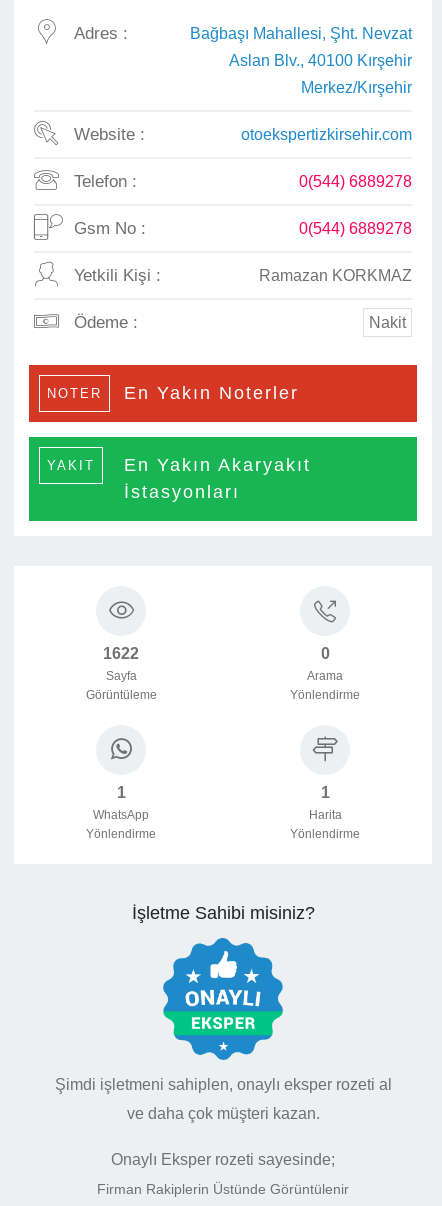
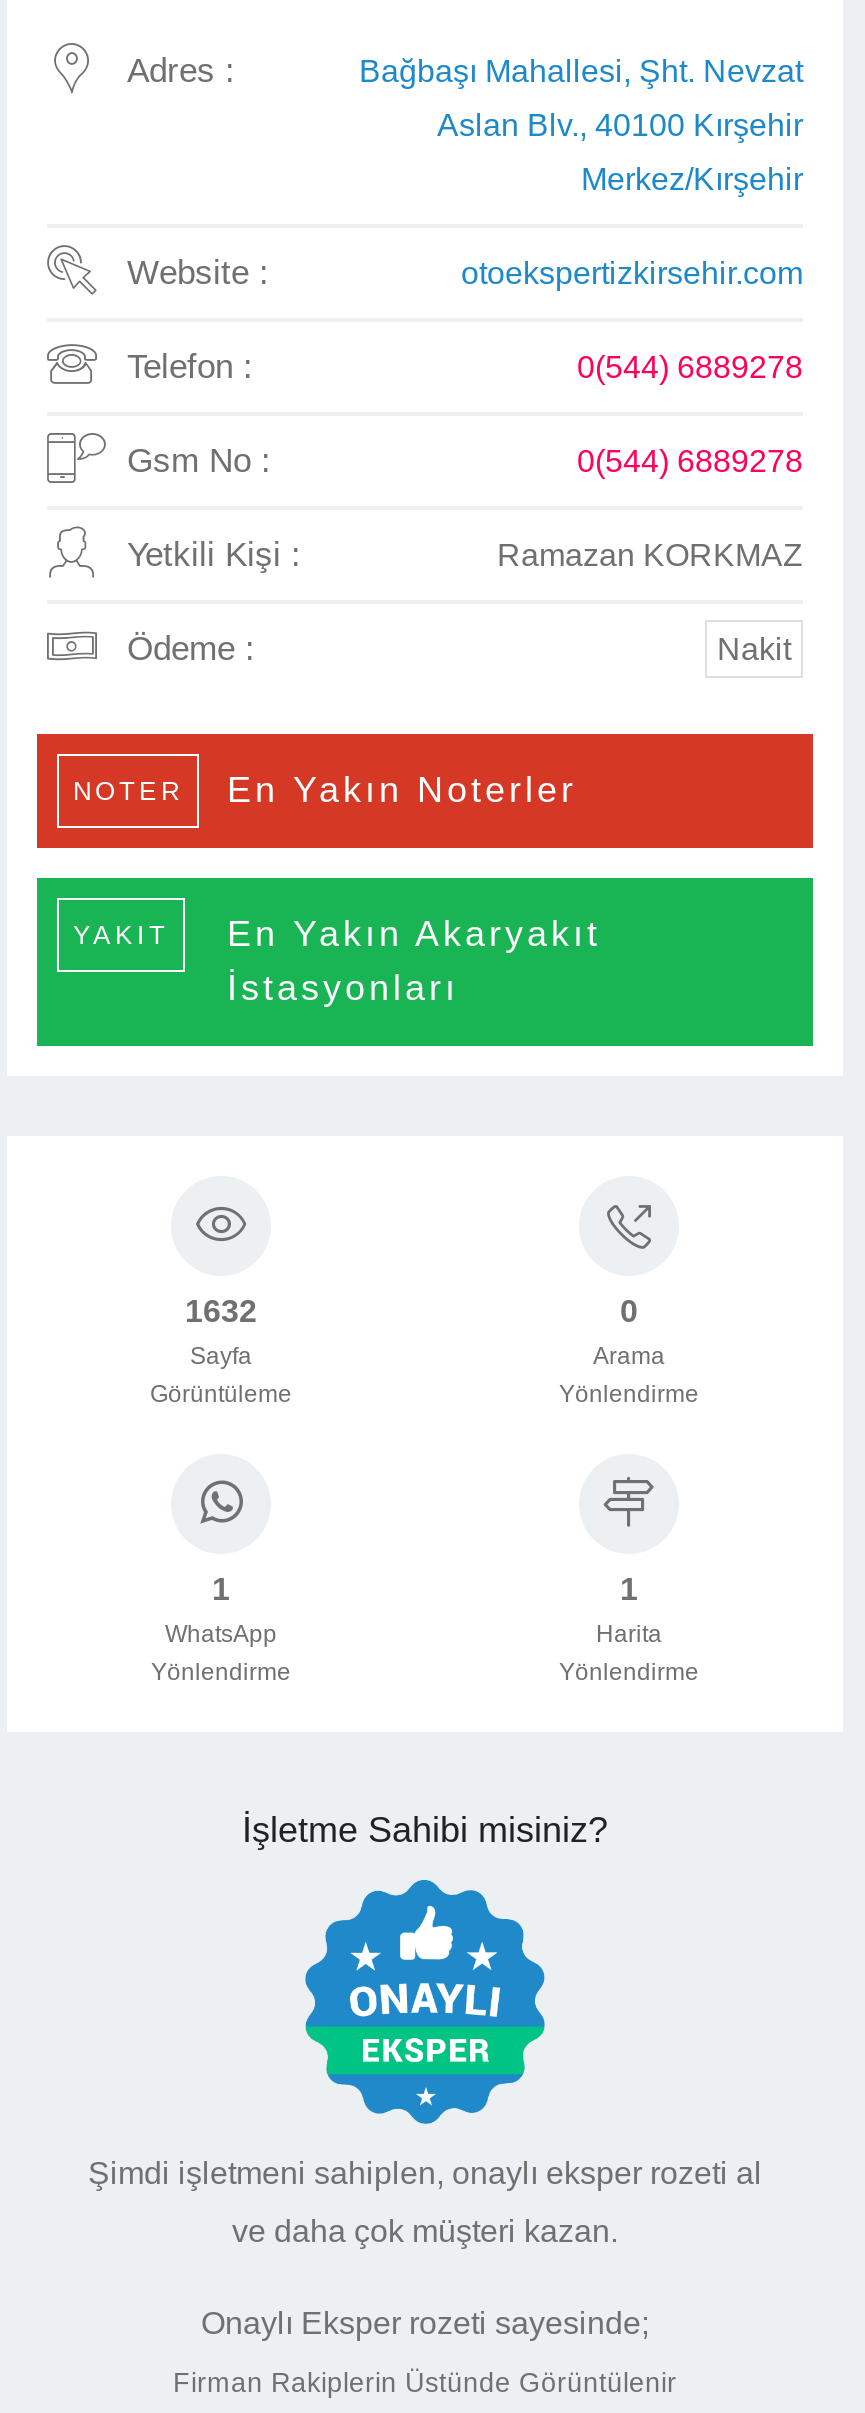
- 1622
+ 1632
